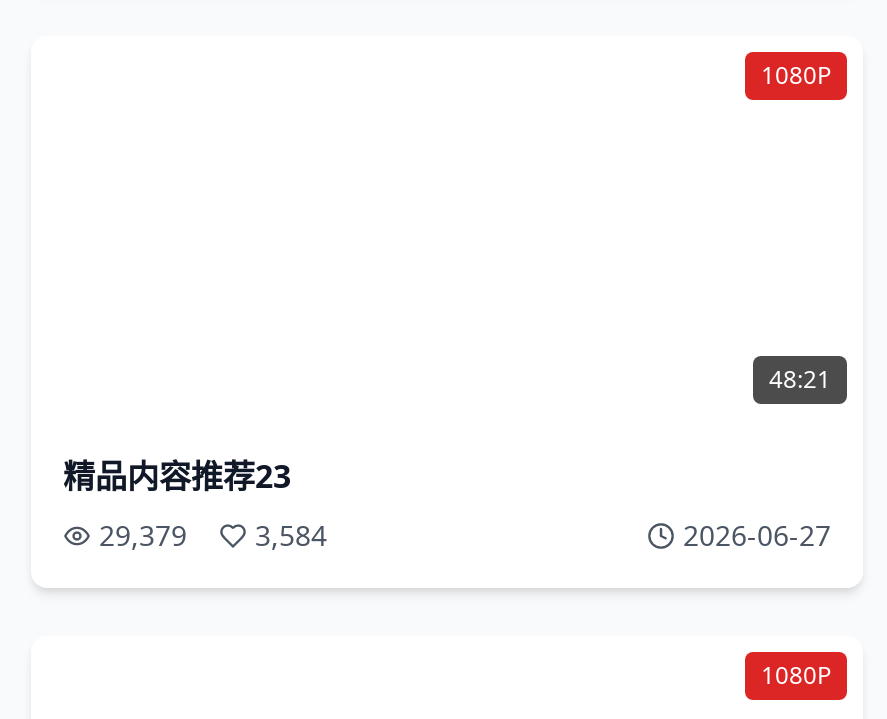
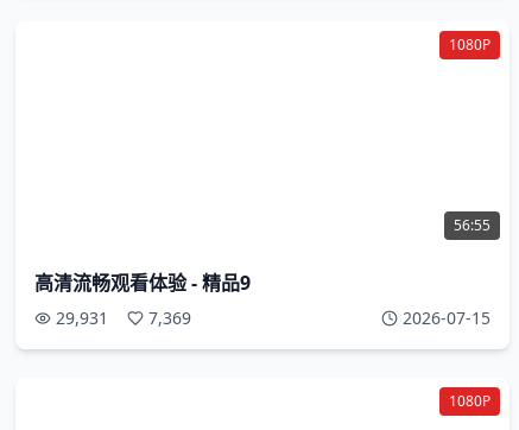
- 48:21
+ 56:55

- 精品内容推荐23
- 29,379
- 3,584
- 2026-06-27
+ 高清流畅观看体验 - 精品9
+ 29,931
+ 7,369
+ 2026-07-15
